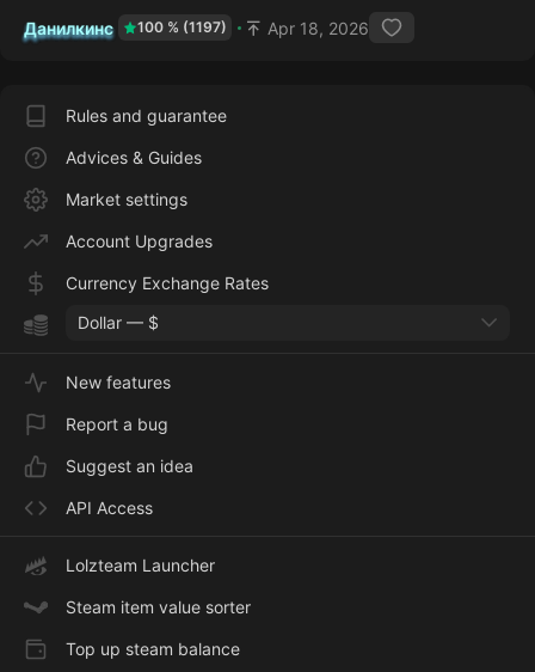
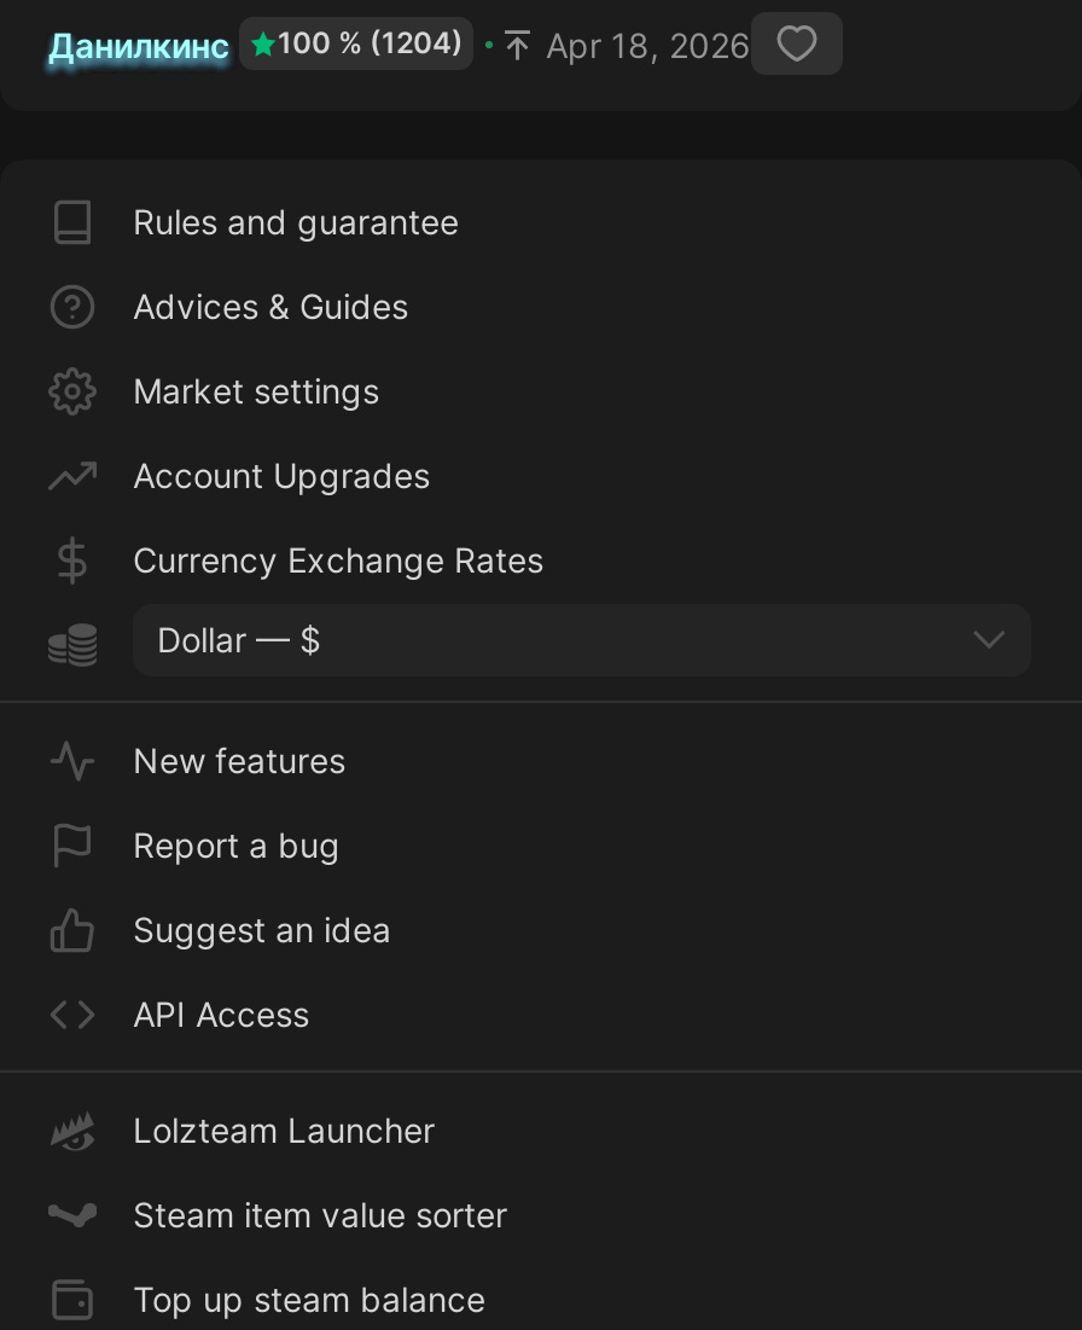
- Данилкинс 100 % (1197) Apr 18, 2026
+ Данилкинс 100 % (1204) Apr 18, 2026
